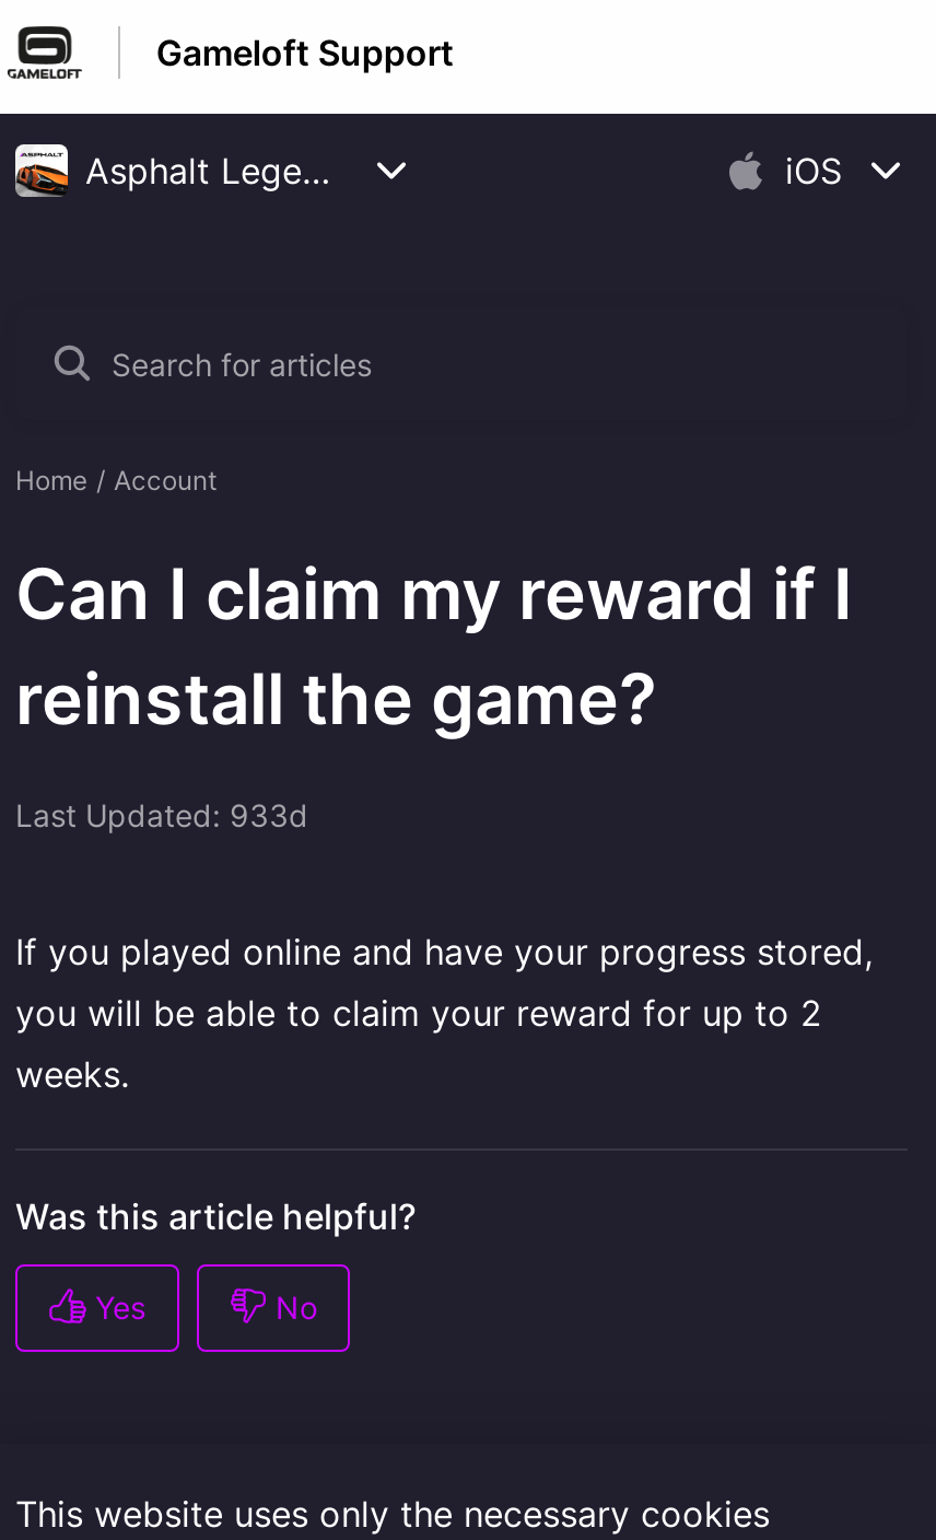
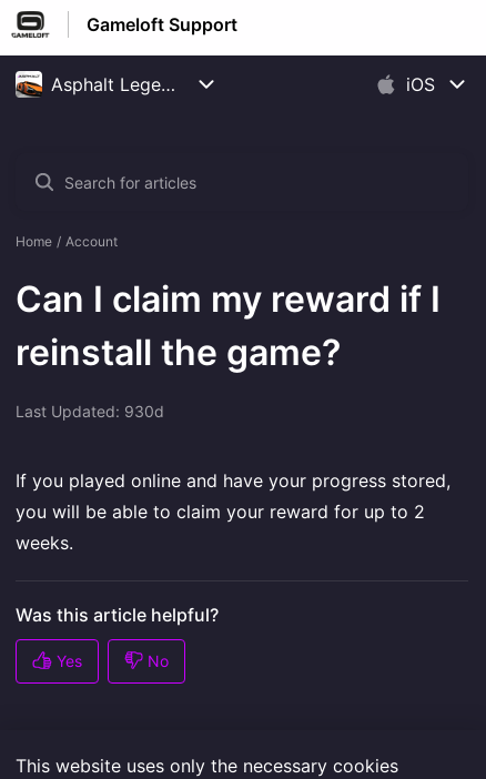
- Last Updated: 933d
+ Last Updated: 930d
